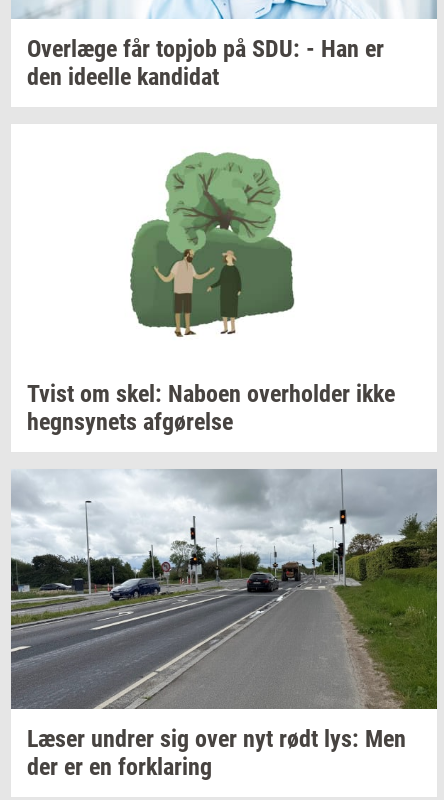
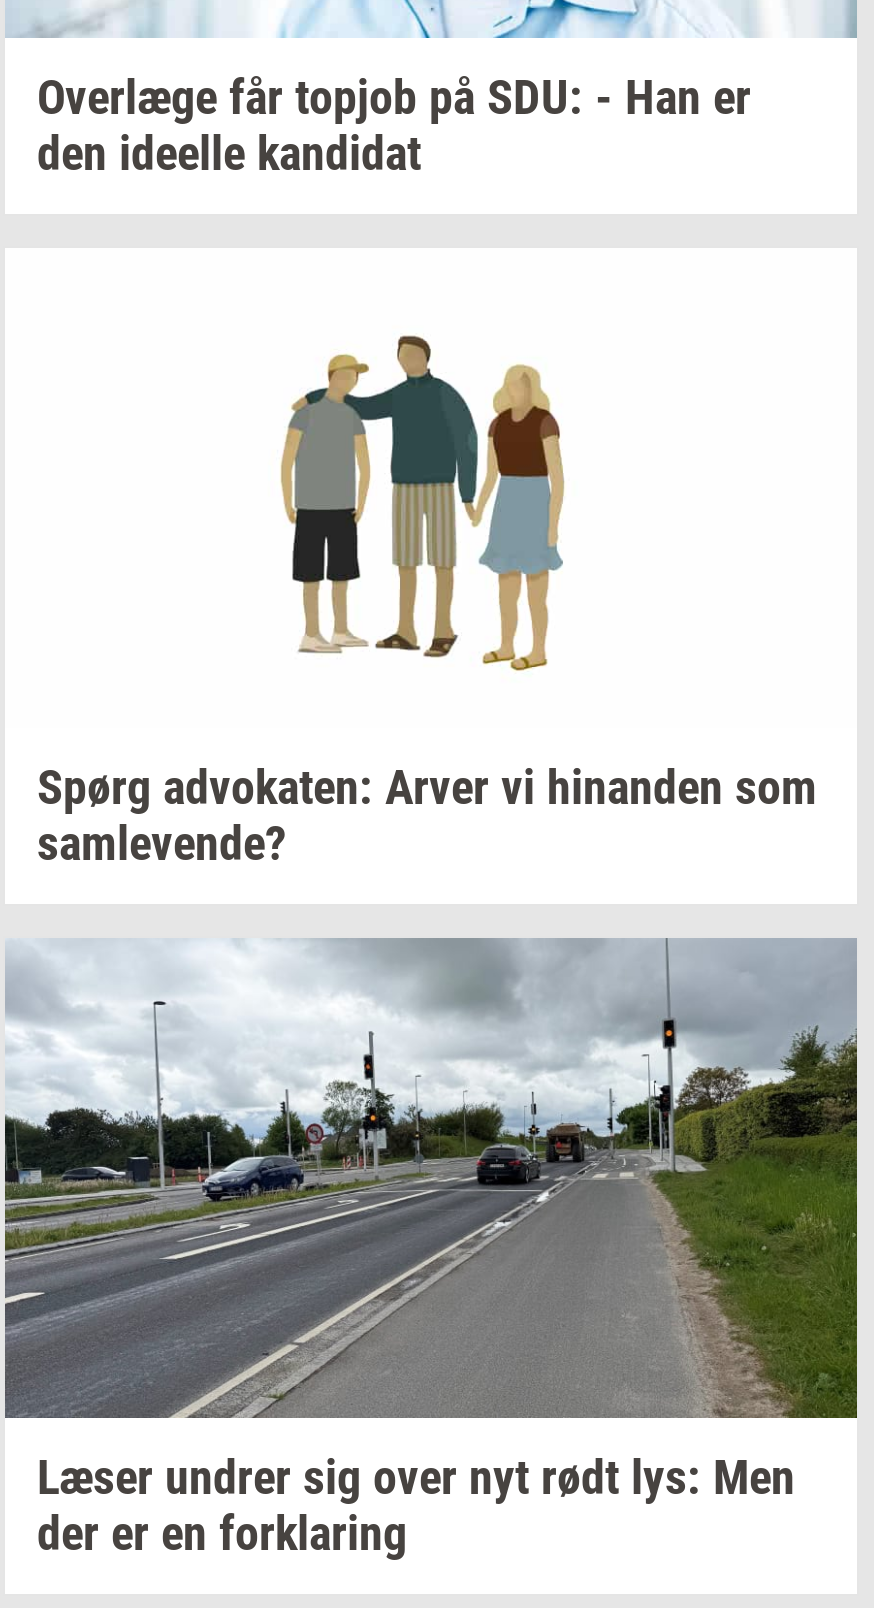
- [image]
+ [image]

- Tvist om skel: Naboen overholder ikke
- hegnsynets afgørelse
+ Spørg advokaten: Arver vi hinanden som
+ samlevende?
